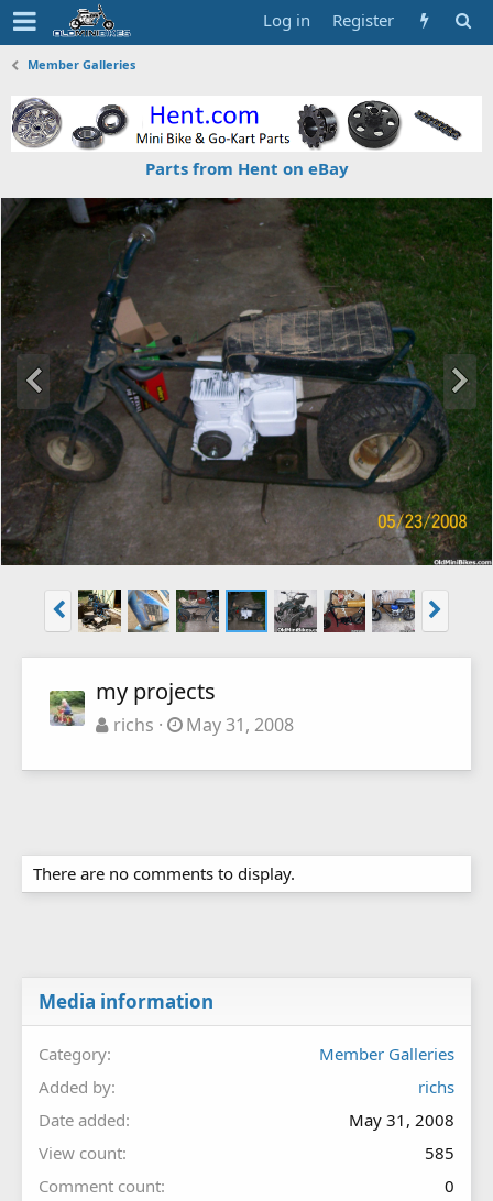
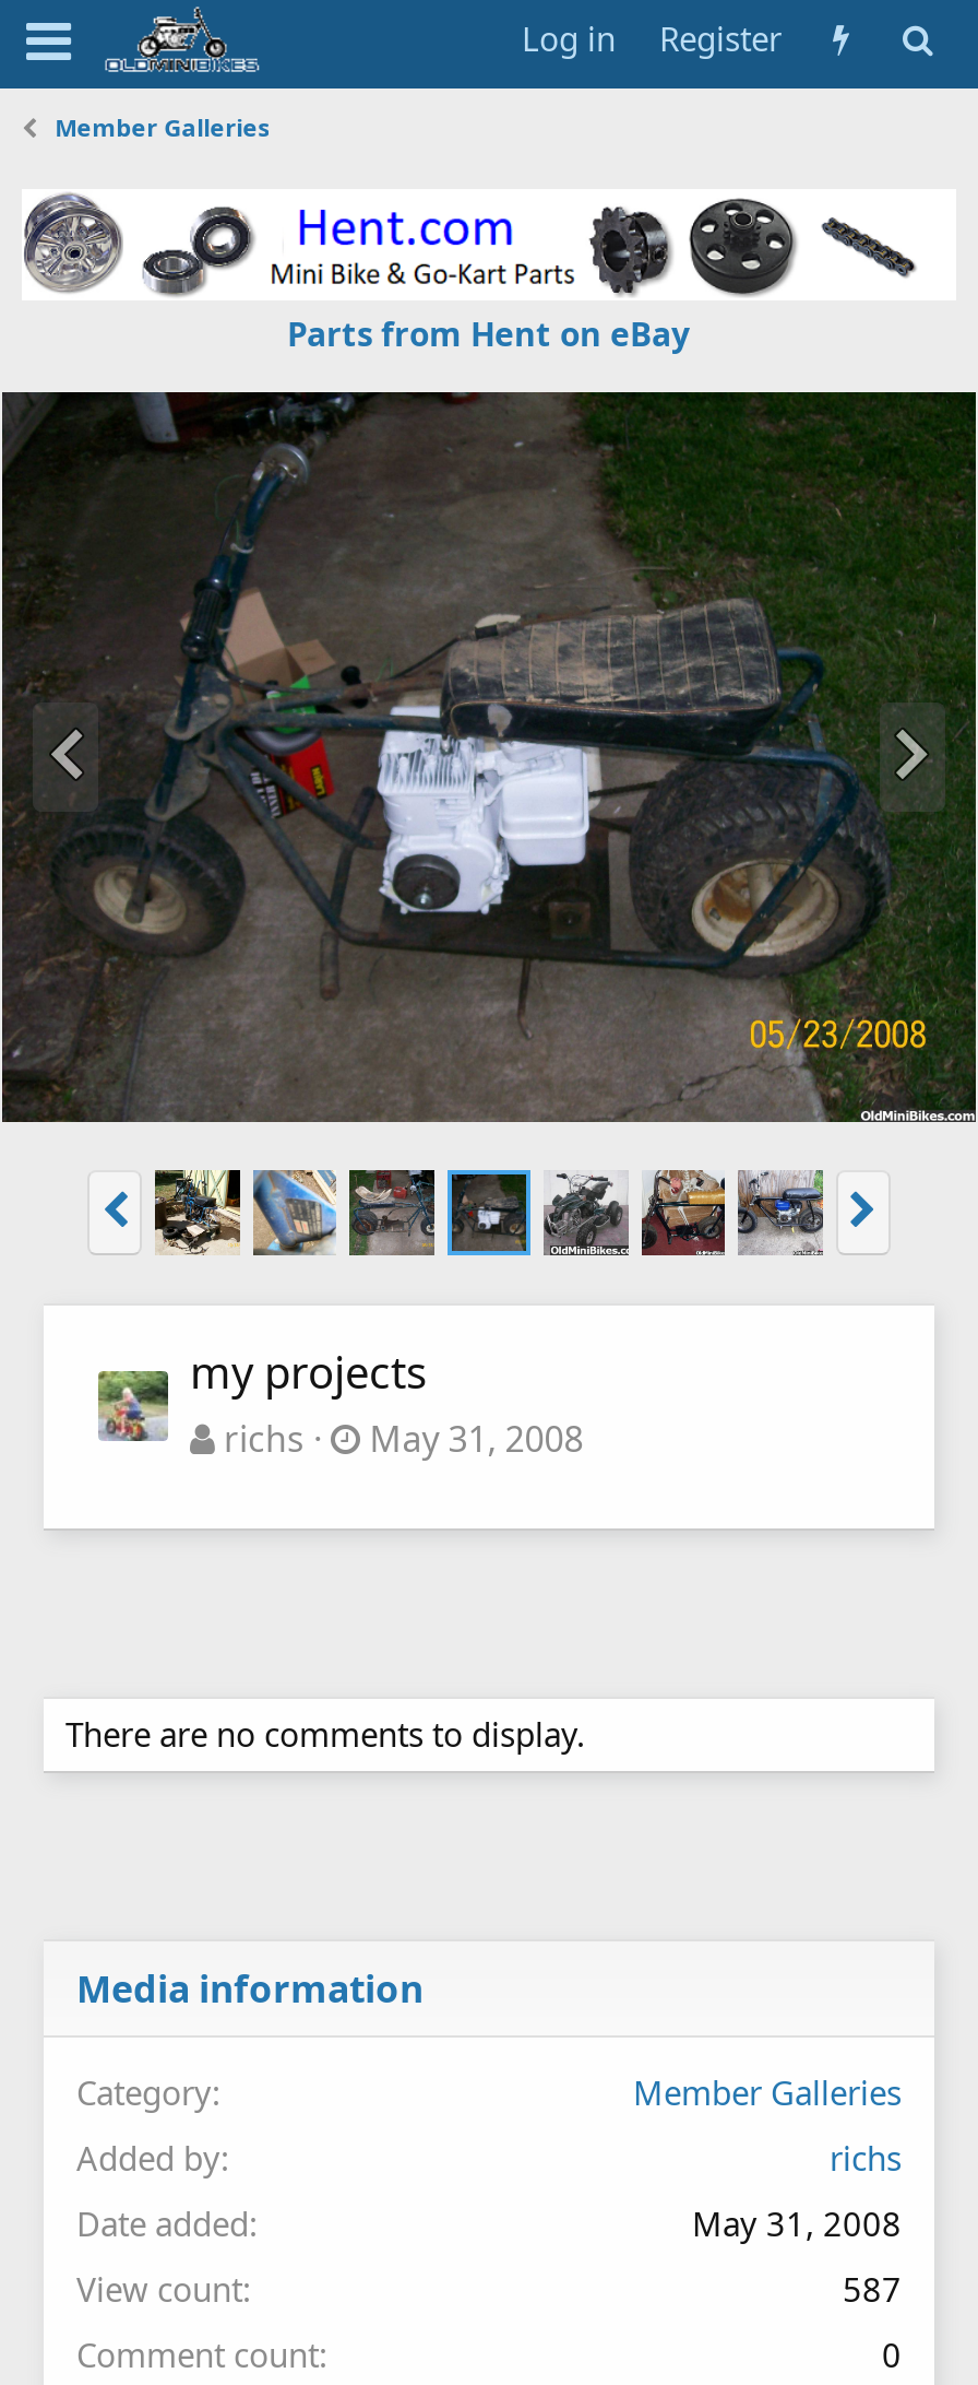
- 585
+ 587
